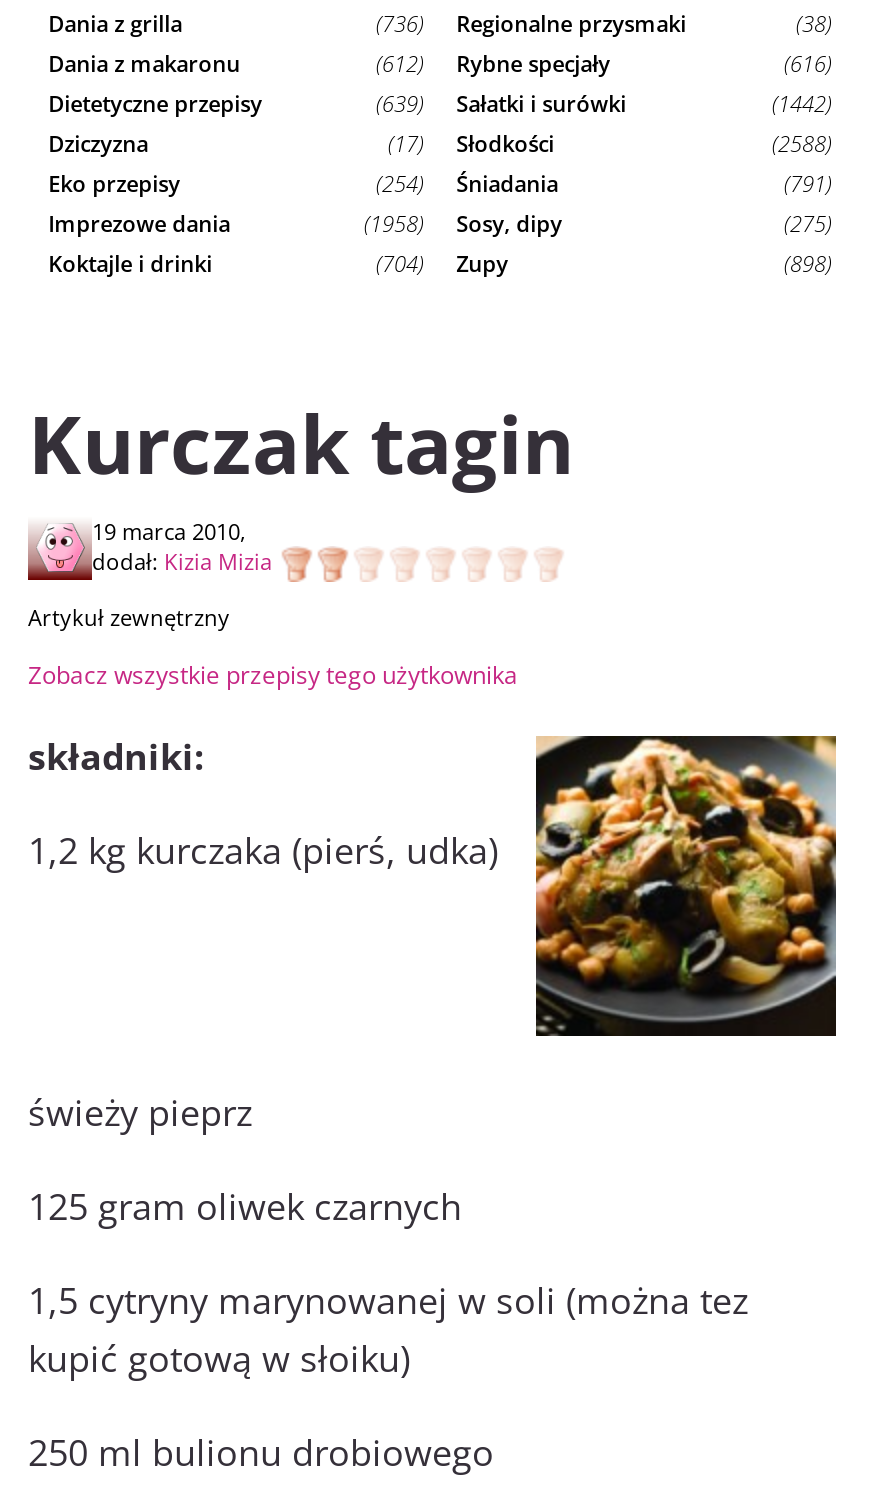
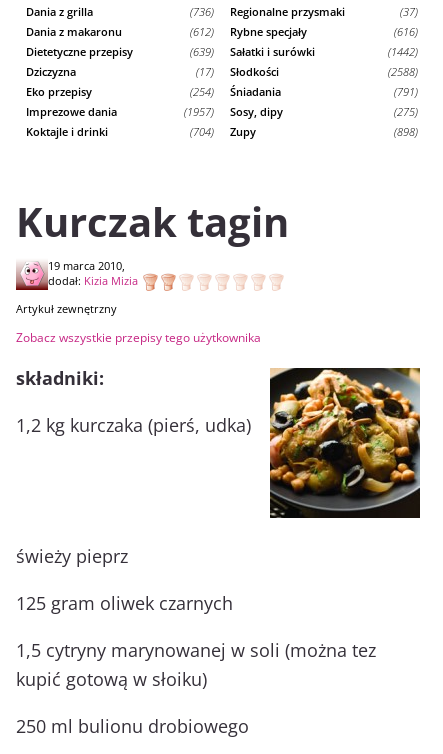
- (38)
+ (37)

- (1958) Sosy, dipy
+ (1957) Sosy, dipy
